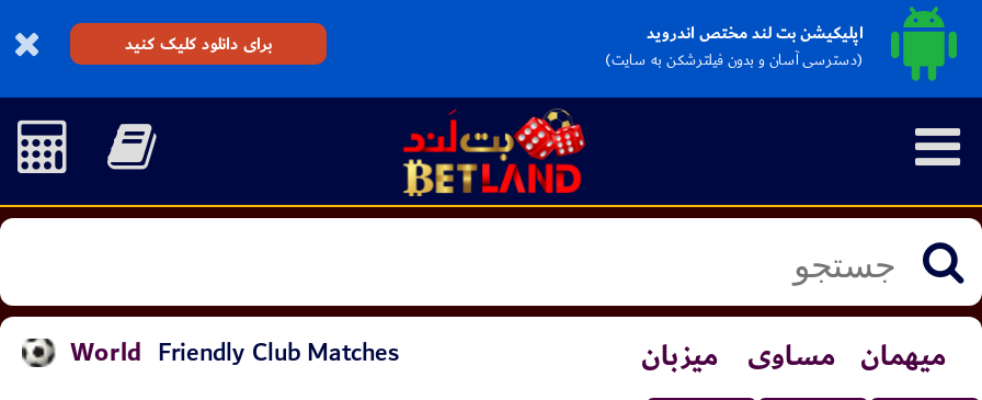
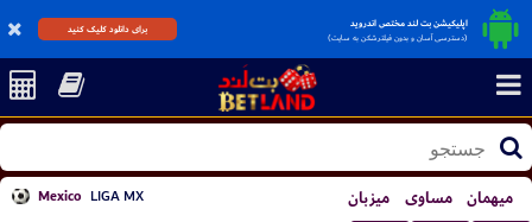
- World Friendly Club Matches
+ Mexico LIGA MX
